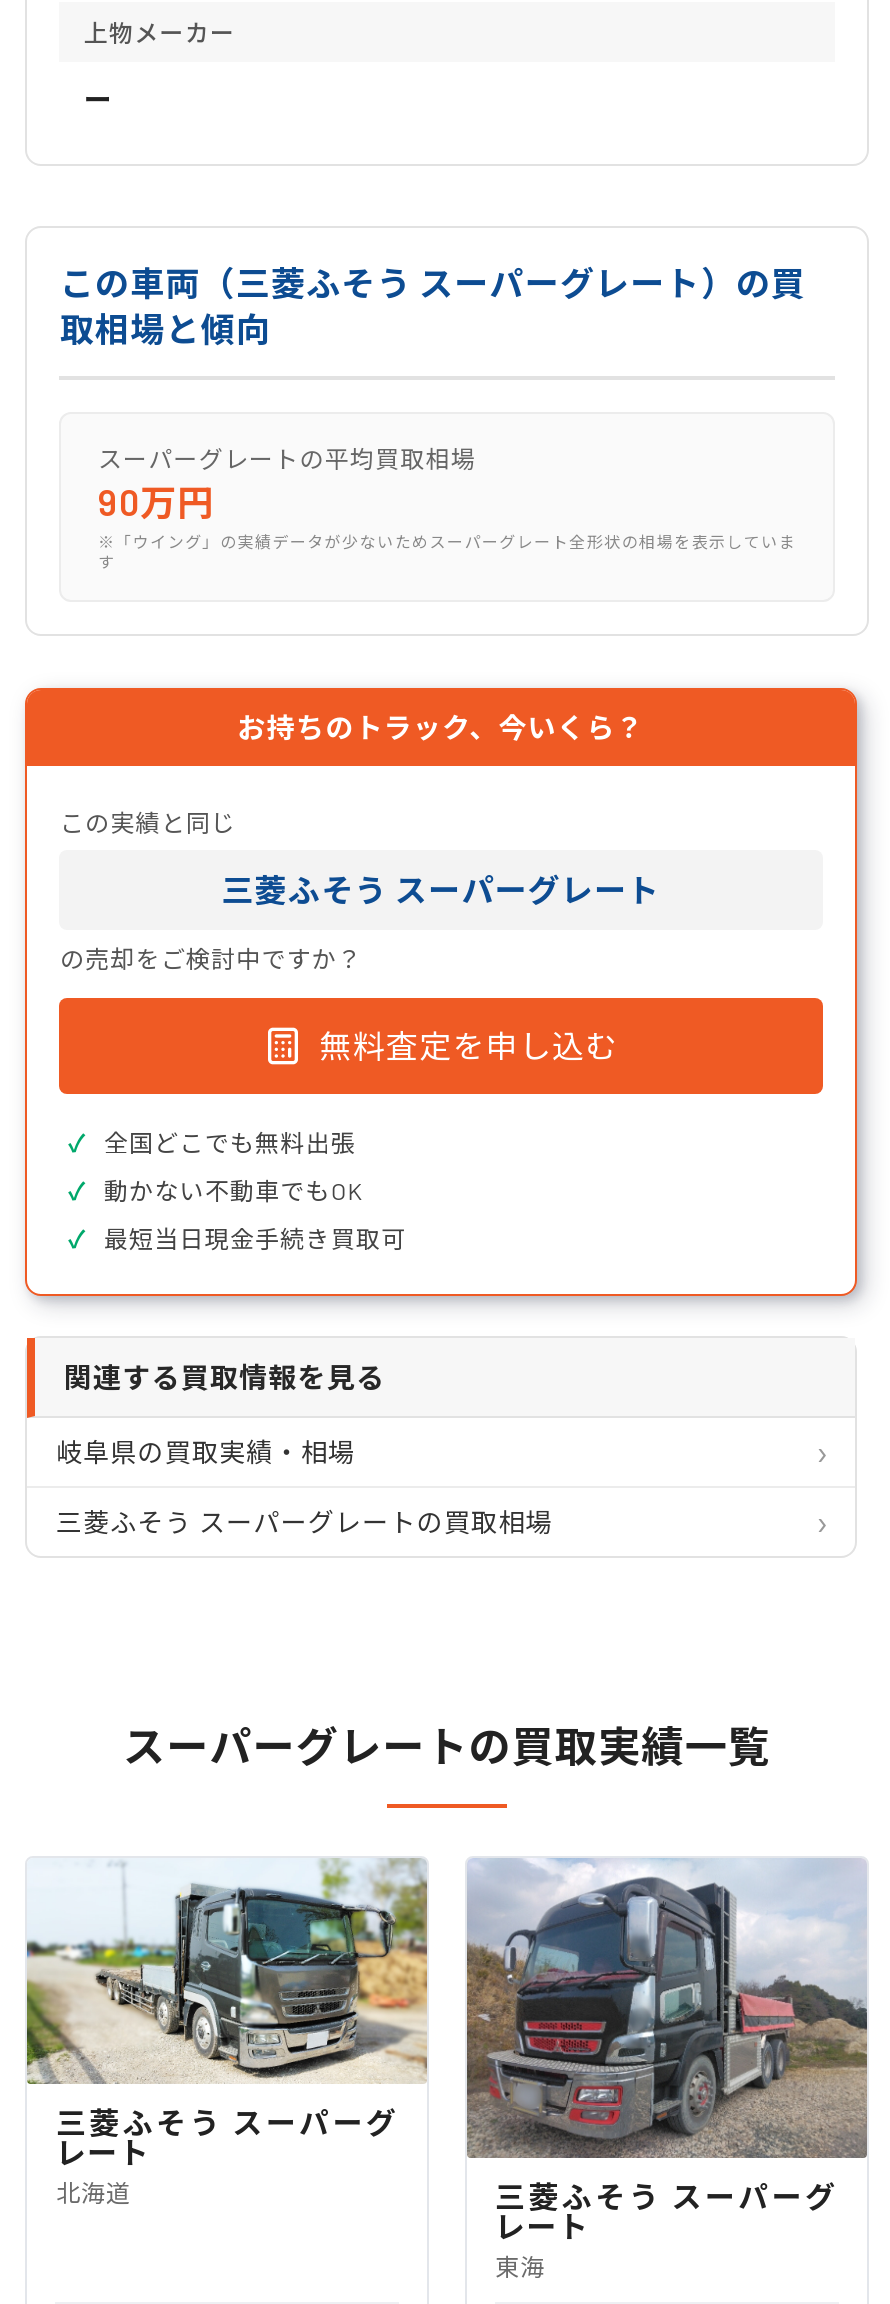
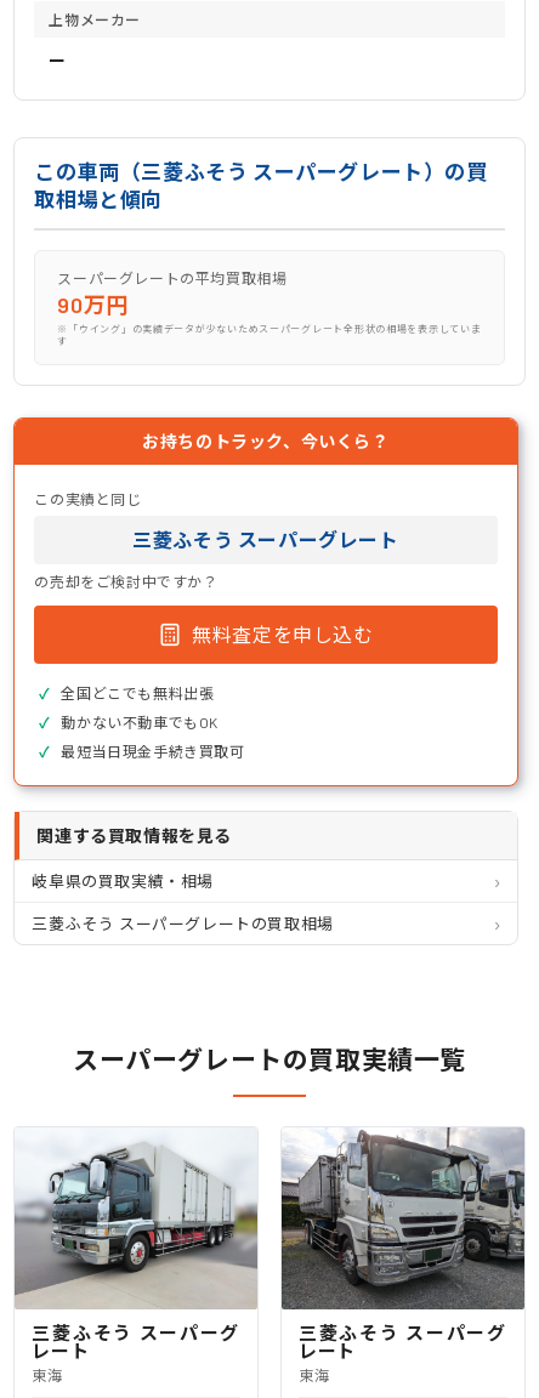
- [image]
+ [image]

- [image]
+ [image]

moved down: 三菱ふそう スーパーグ | レート

- 北海道
+ 東海
